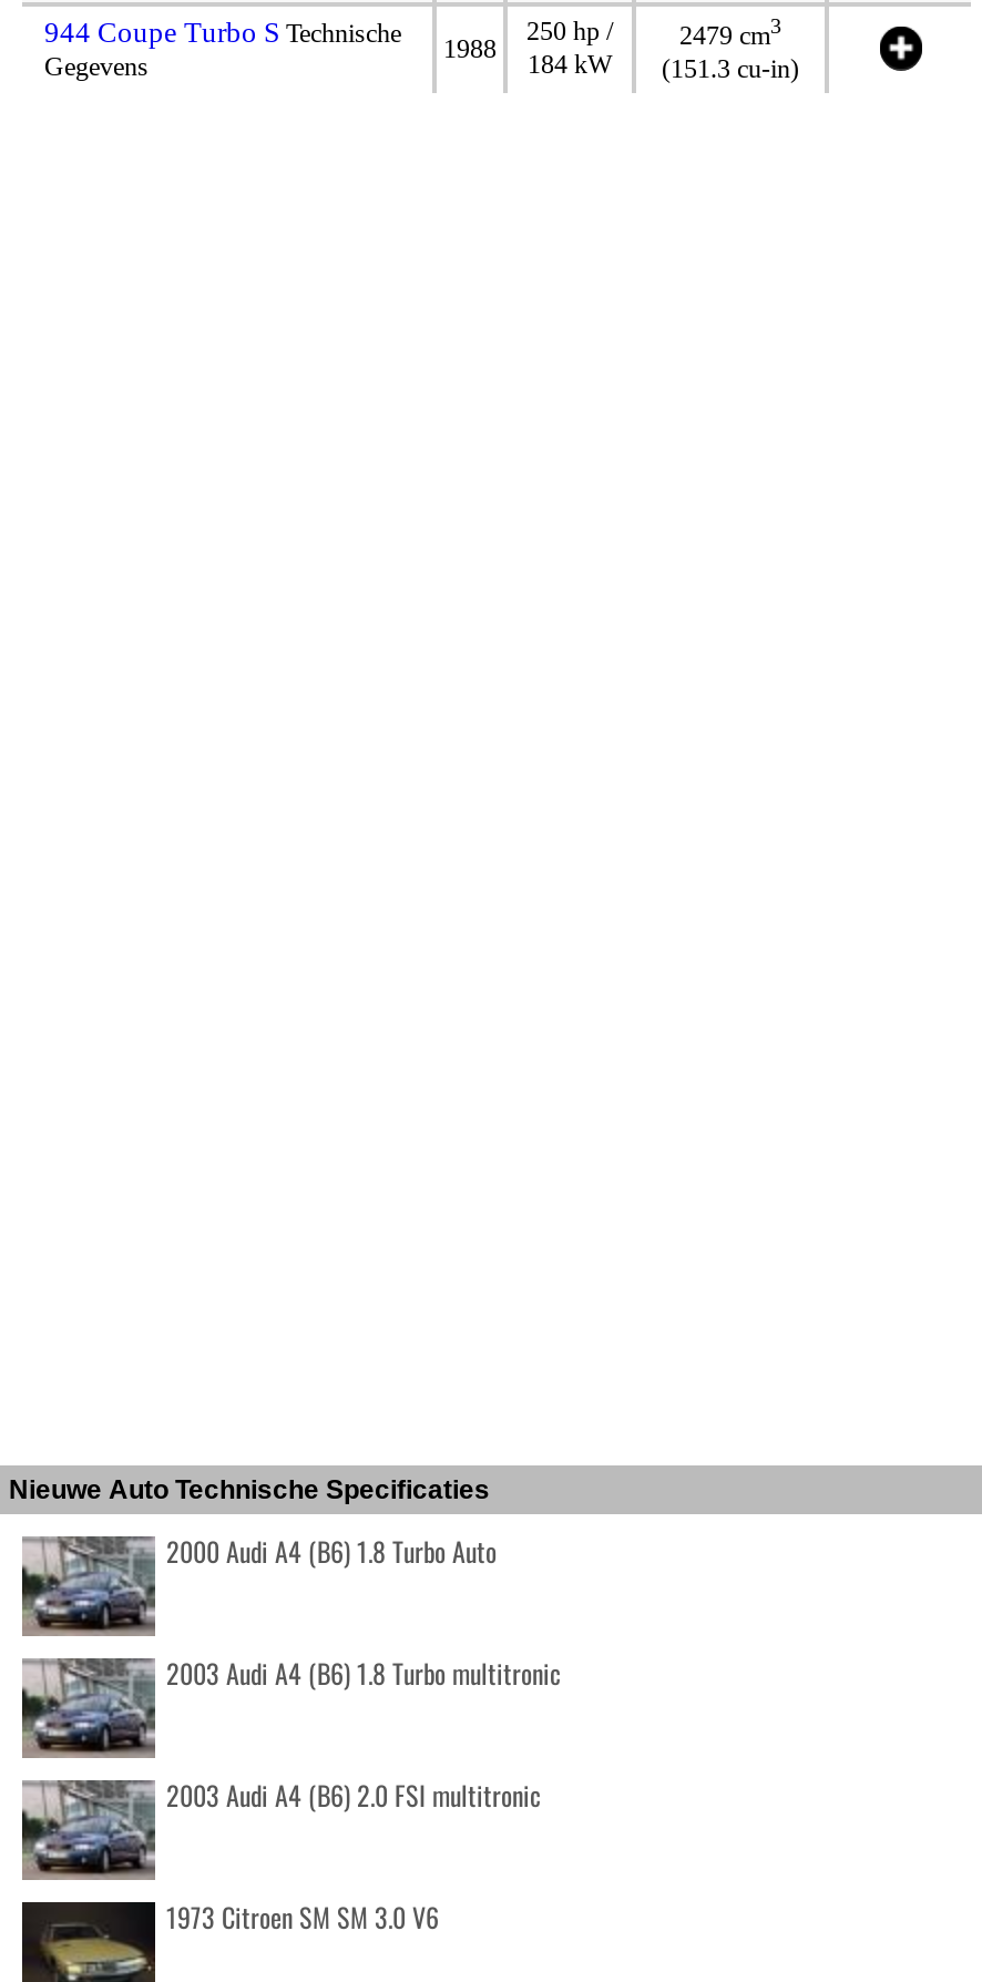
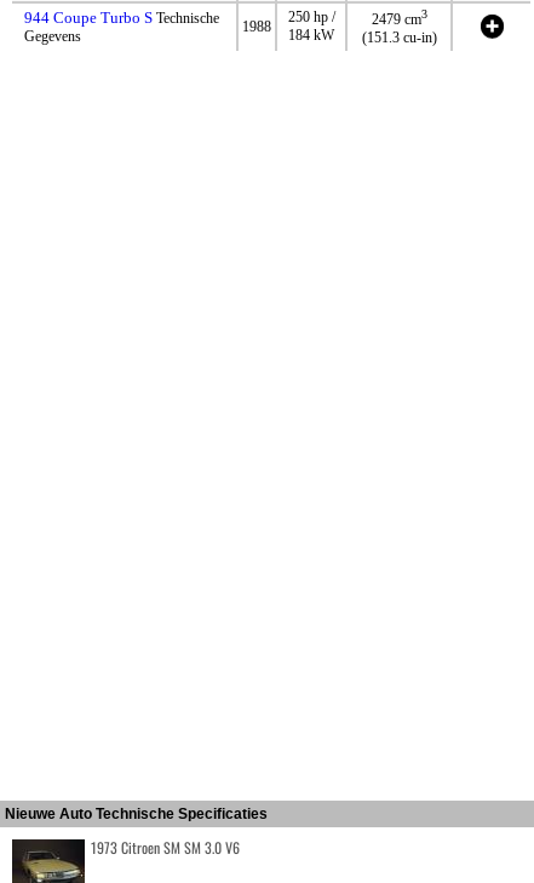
- [image]
- 2000 Audi A4 (B6) 1.8 Turbo Auto
- 2003 Audi A4 (B6) 1.8 Turbo multitronic
- 2003 Audi A4 (B6) 2.0 FSI multitronic

- [image]

- [image]
